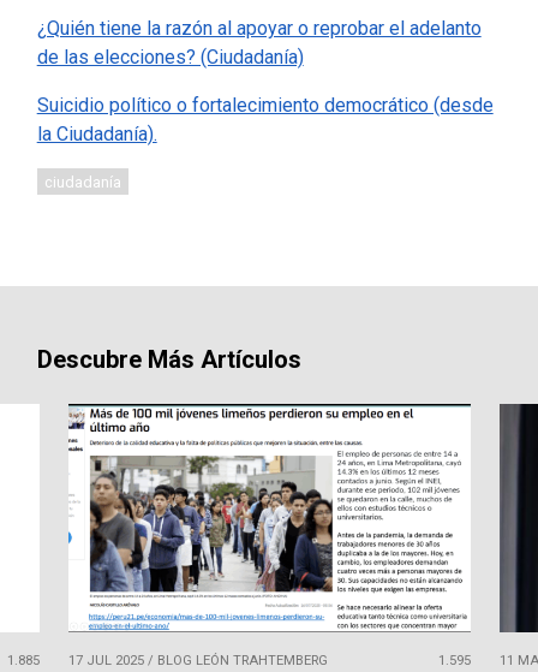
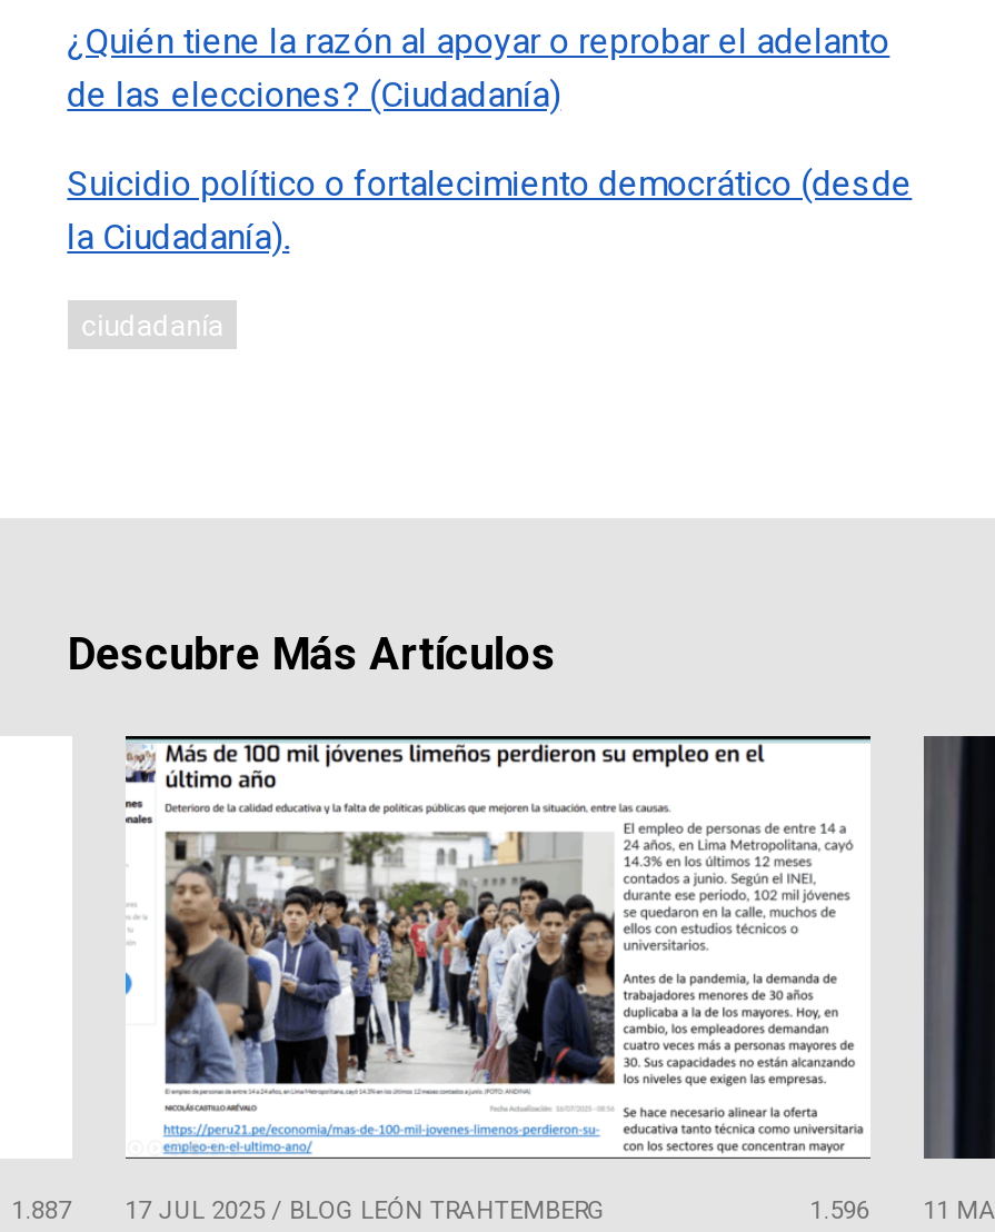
- 1.885 17 JUL 2025 / BLOG LEÓN TRAHTEMBERG
+ 1.887 17 JUL 2025 / BLOG LEÓN TRAHTEMBERG

- 1.595
+ 1.596
